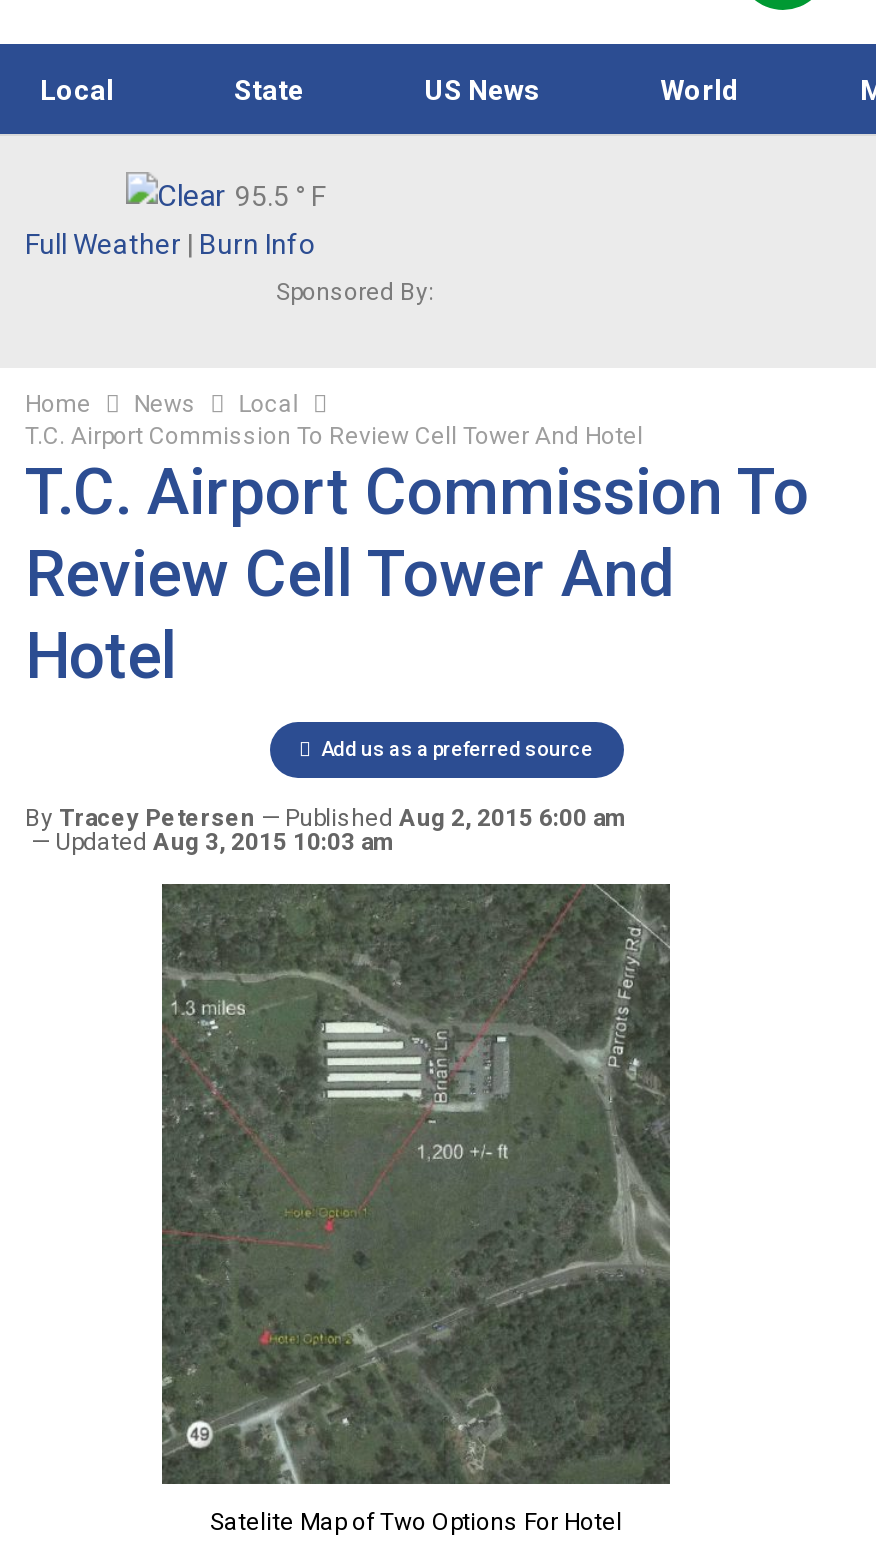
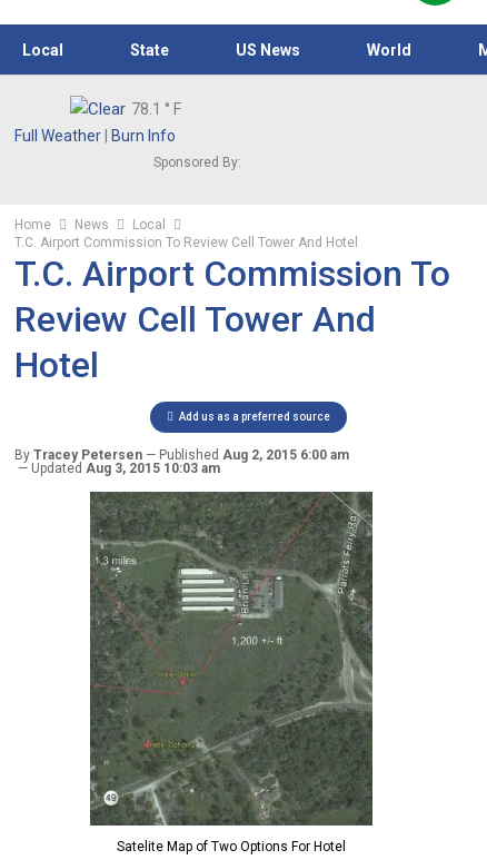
- 95.5 ° F
+ 78.1 ° F
